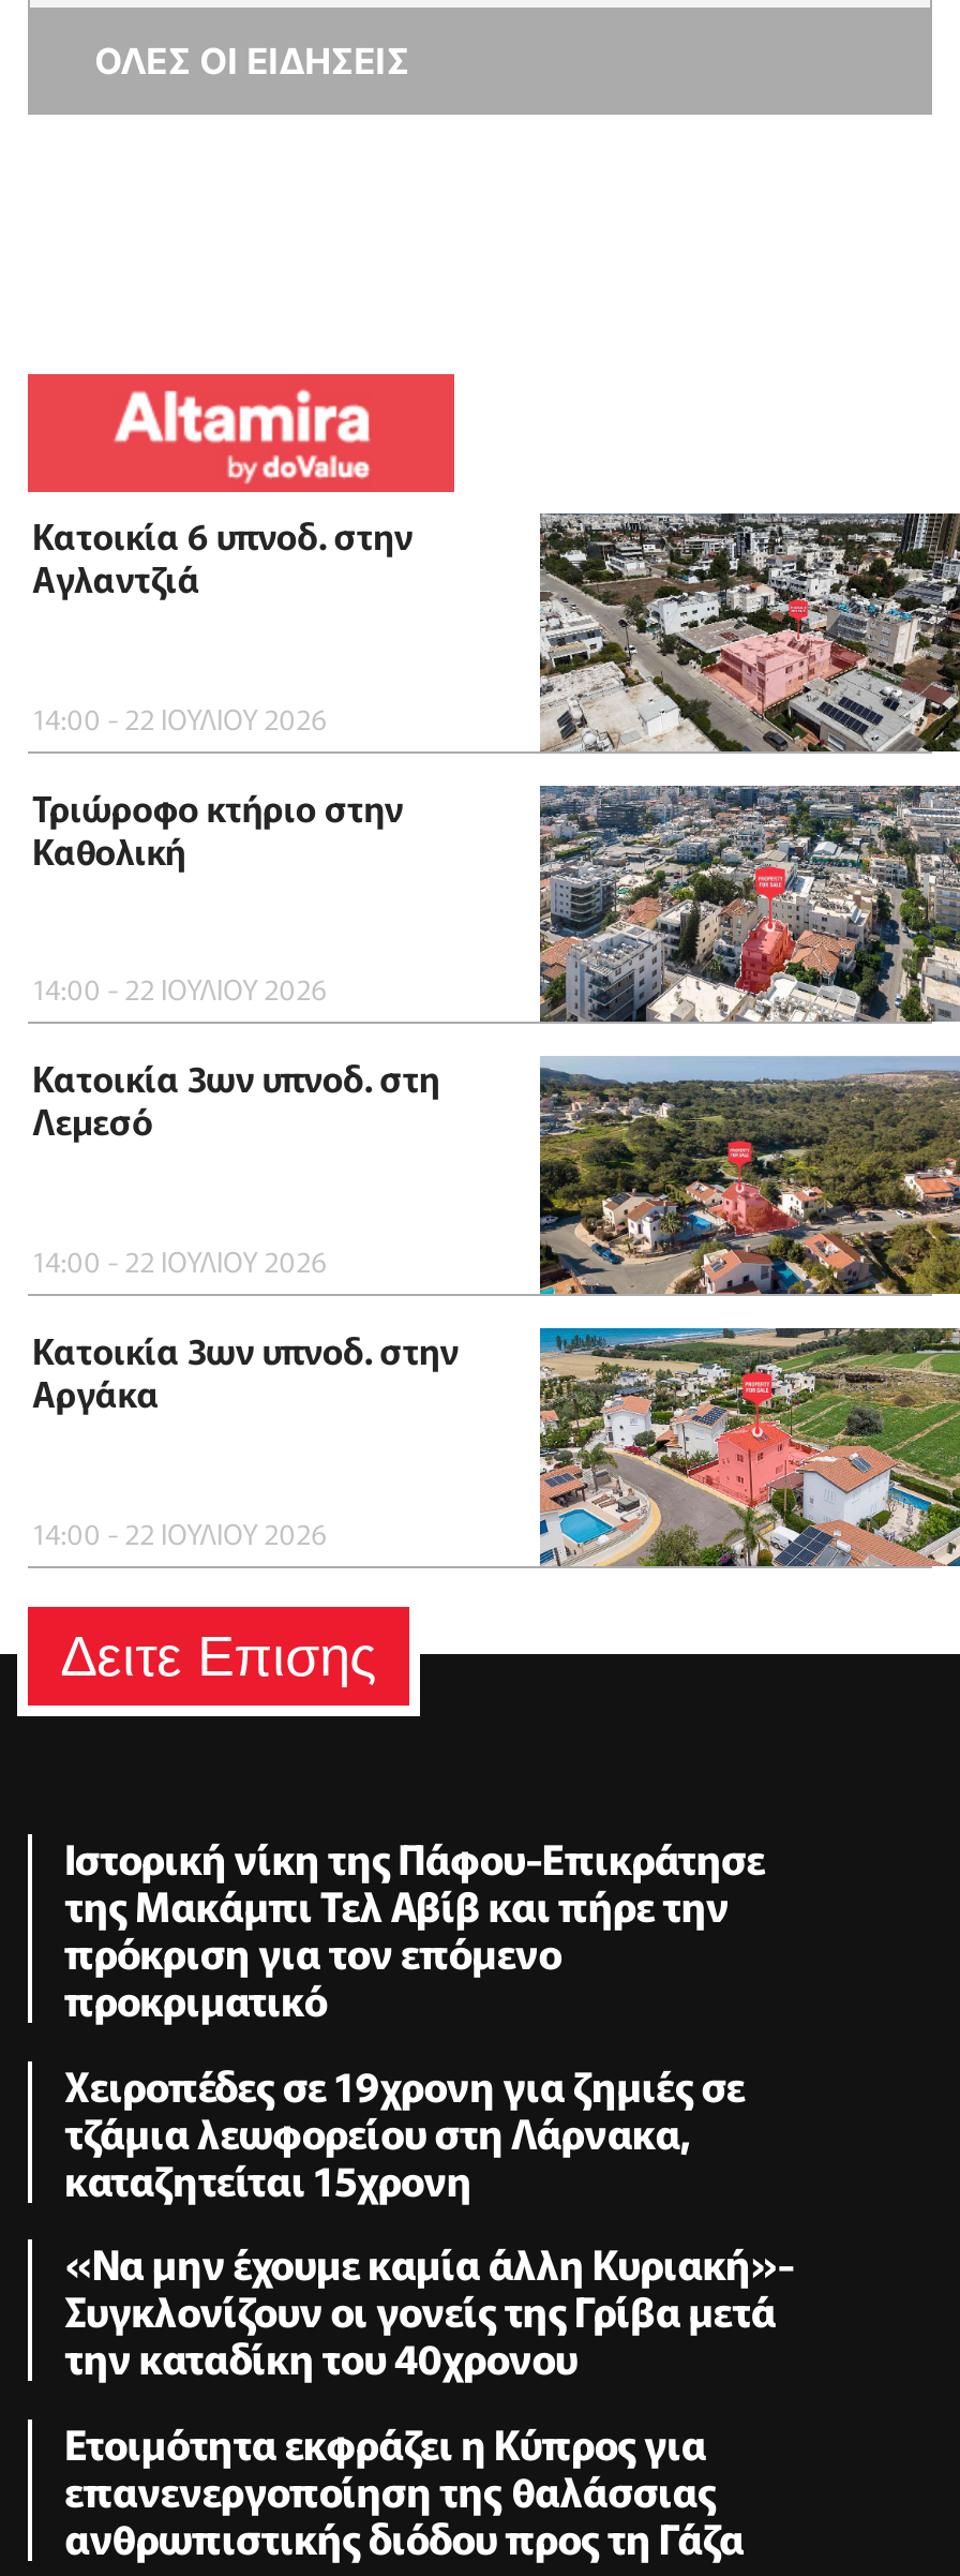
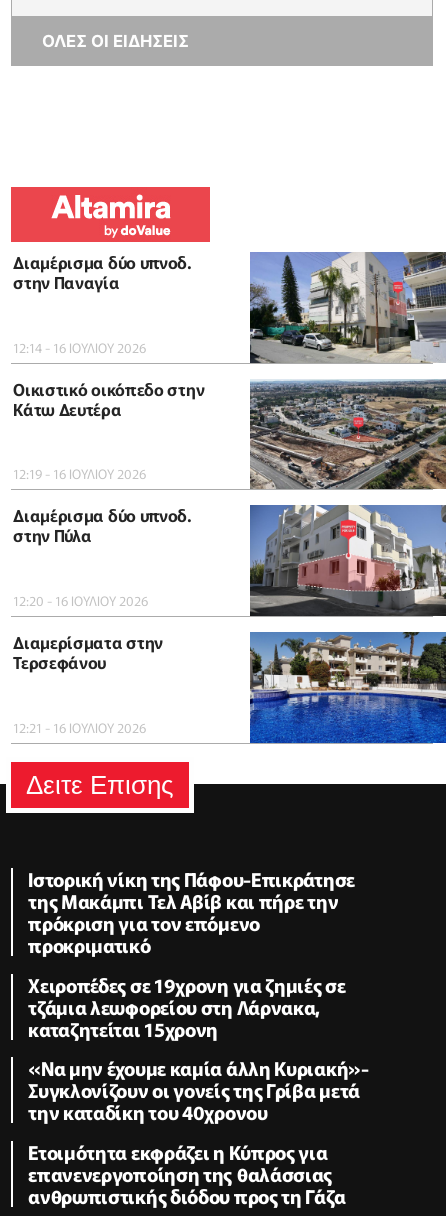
- Κατοικία 6 υπνοδ. στην
- Αγλαντζιά
+ Διαμέρισμα δύο υπνοδ.
+ στην Παναγία

- [image]
+ [image]

- 14:00 - 22 ΙΟΥΛΙΟΥ 2026
+ 12:14 - 16 ΙΟΥΛΙΟΥ 2026

- Τριώροφο κτήριο στην
- Καθολική
+ Οικιστικό οικόπεδο στην
+ Κάτω Δευτέρα

- [image]
+ [image]

- 14:00 - 22 ΙΟΥΛΙΟΥ 2026
+ 12:19 - 16 ΙΟΥΛΙΟΥ 2026

- Κατοικία 3ων υπνοδ. στη
- Λεμεσό
+ Διαμέρισμα δύο υπνοδ.
+ στην Πύλα

- [image]
+ [image]

- 14:00 - 22 ΙΟΥΛΙΟΥ 2026
+ 12:20 - 16 ΙΟΥΛΙΟΥ 2026

- Κατοικία 3ων υπνοδ. στην
- Αργάκα
+ Διαμερίσματα στην
+ Τερσεφάνου

- [image]
+ [image]

- 14:00 - 22 ΙΟΥΛΙΟΥ 2026
+ 12:21 - 16 ΙΟΥΛΙΟΥ 2026
